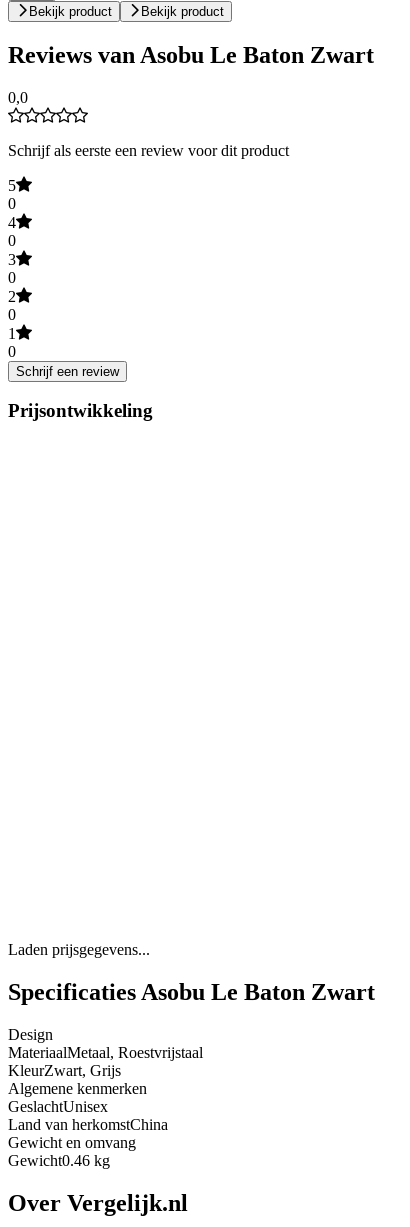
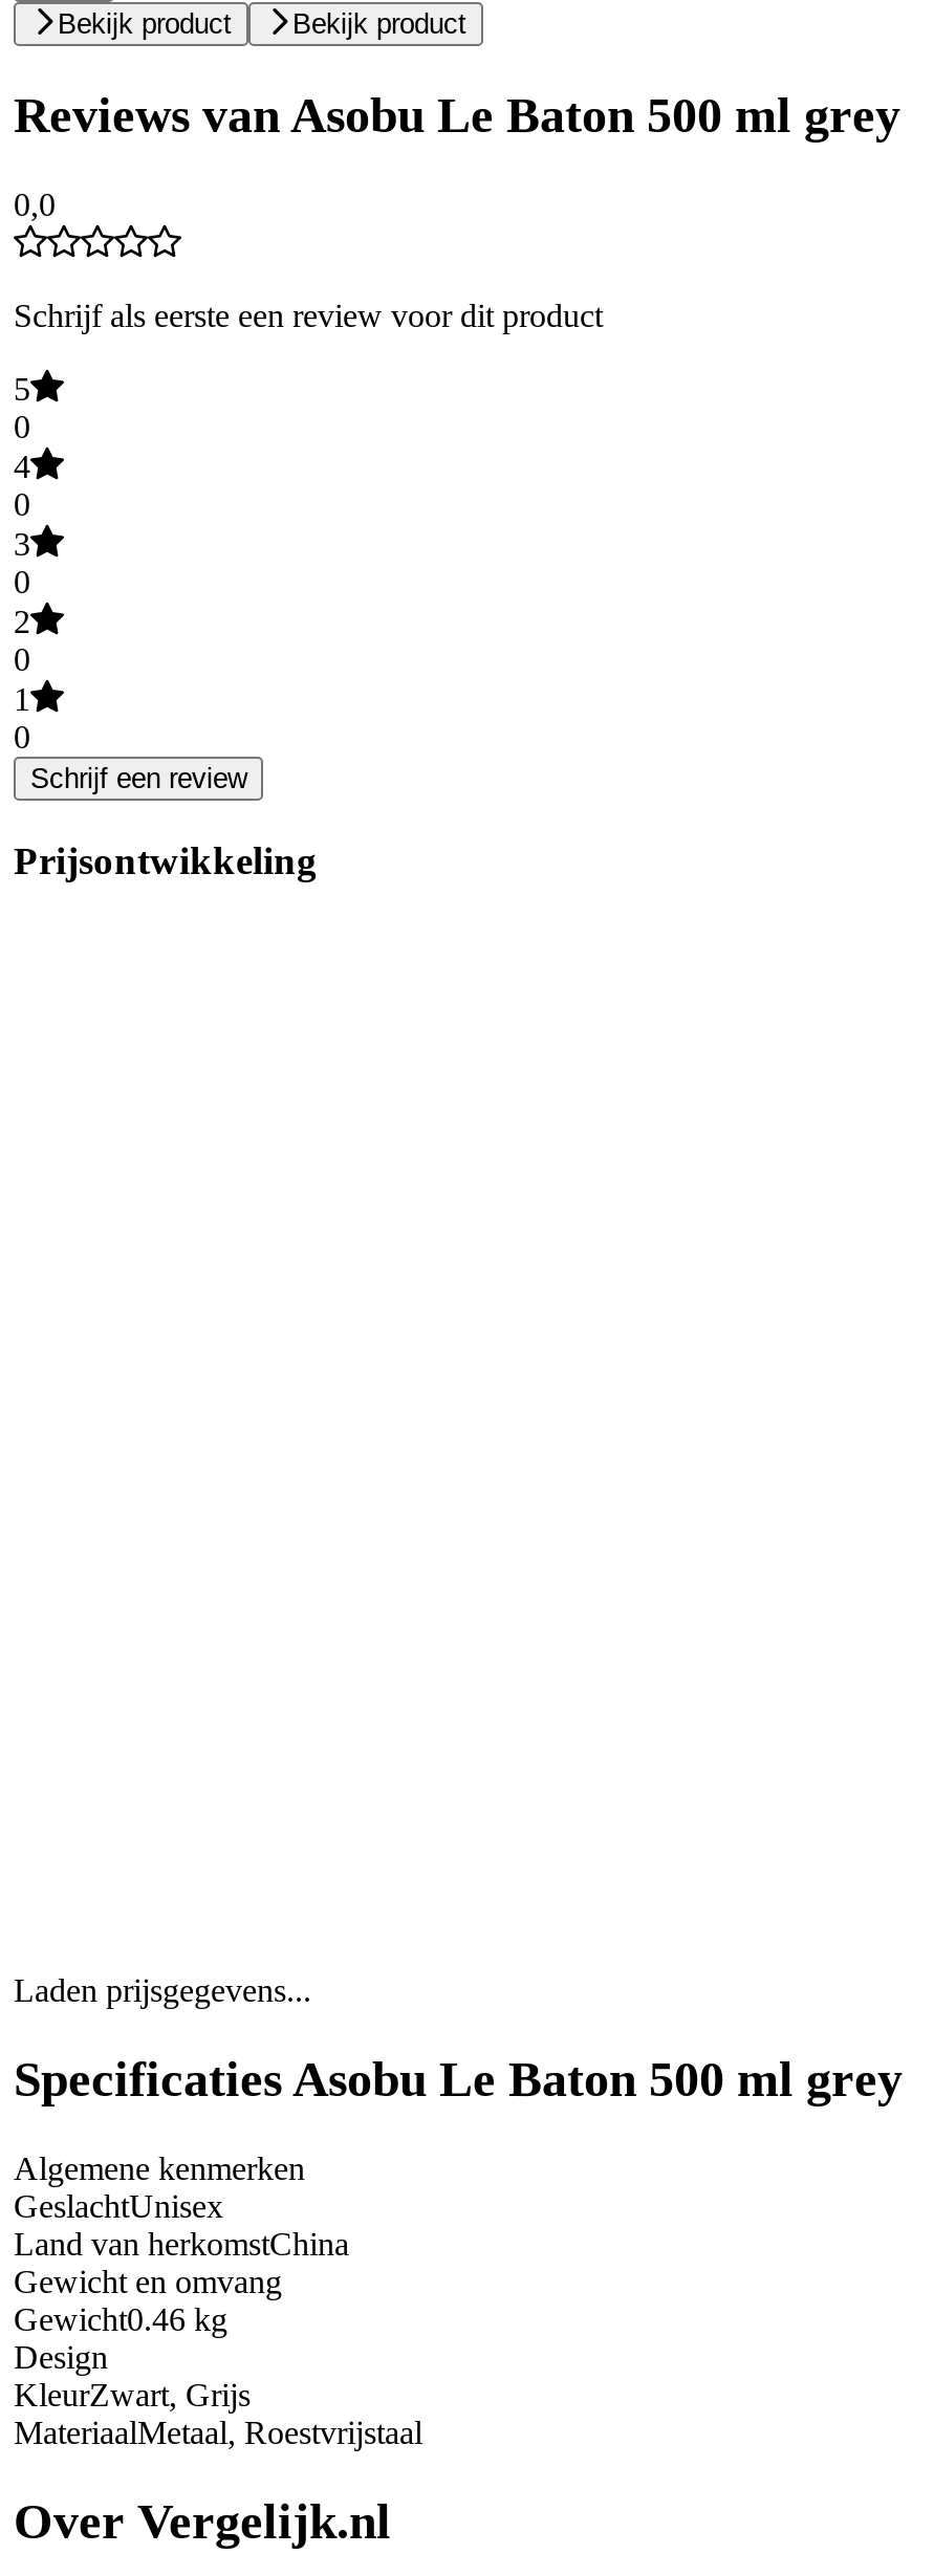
- Reviews van Asobu Le Baton Zwart
+ Reviews van Asobu Le Baton 500 ml grey

- Specificaties Asobu Le Baton Zwart
+ Specificaties Asobu Le Baton 500 ml grey

moved down: Design | MateriaalMetaal, Roestvrijstaal | KleurZwart, Grijs

moved up: Algemene kenmerken | GeslachtUnisex | Land van herkomstChina | Gewicht en omvang | Gewicht0.46 kg
